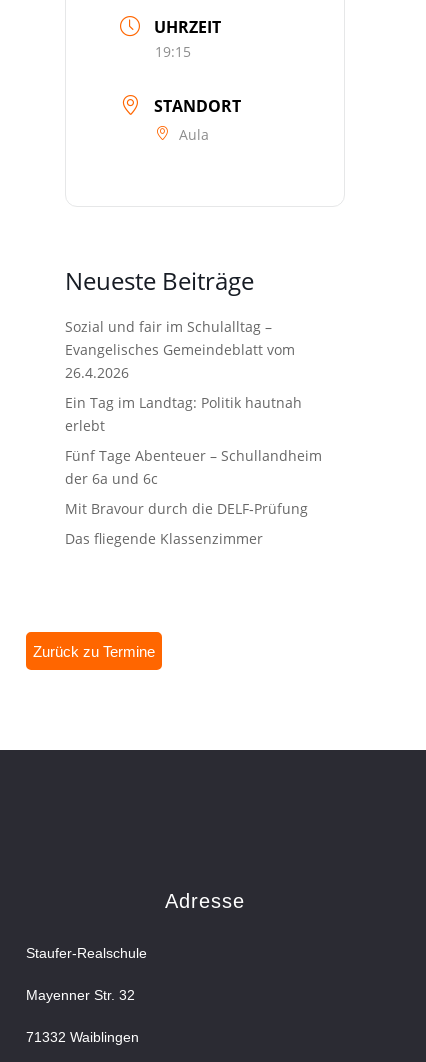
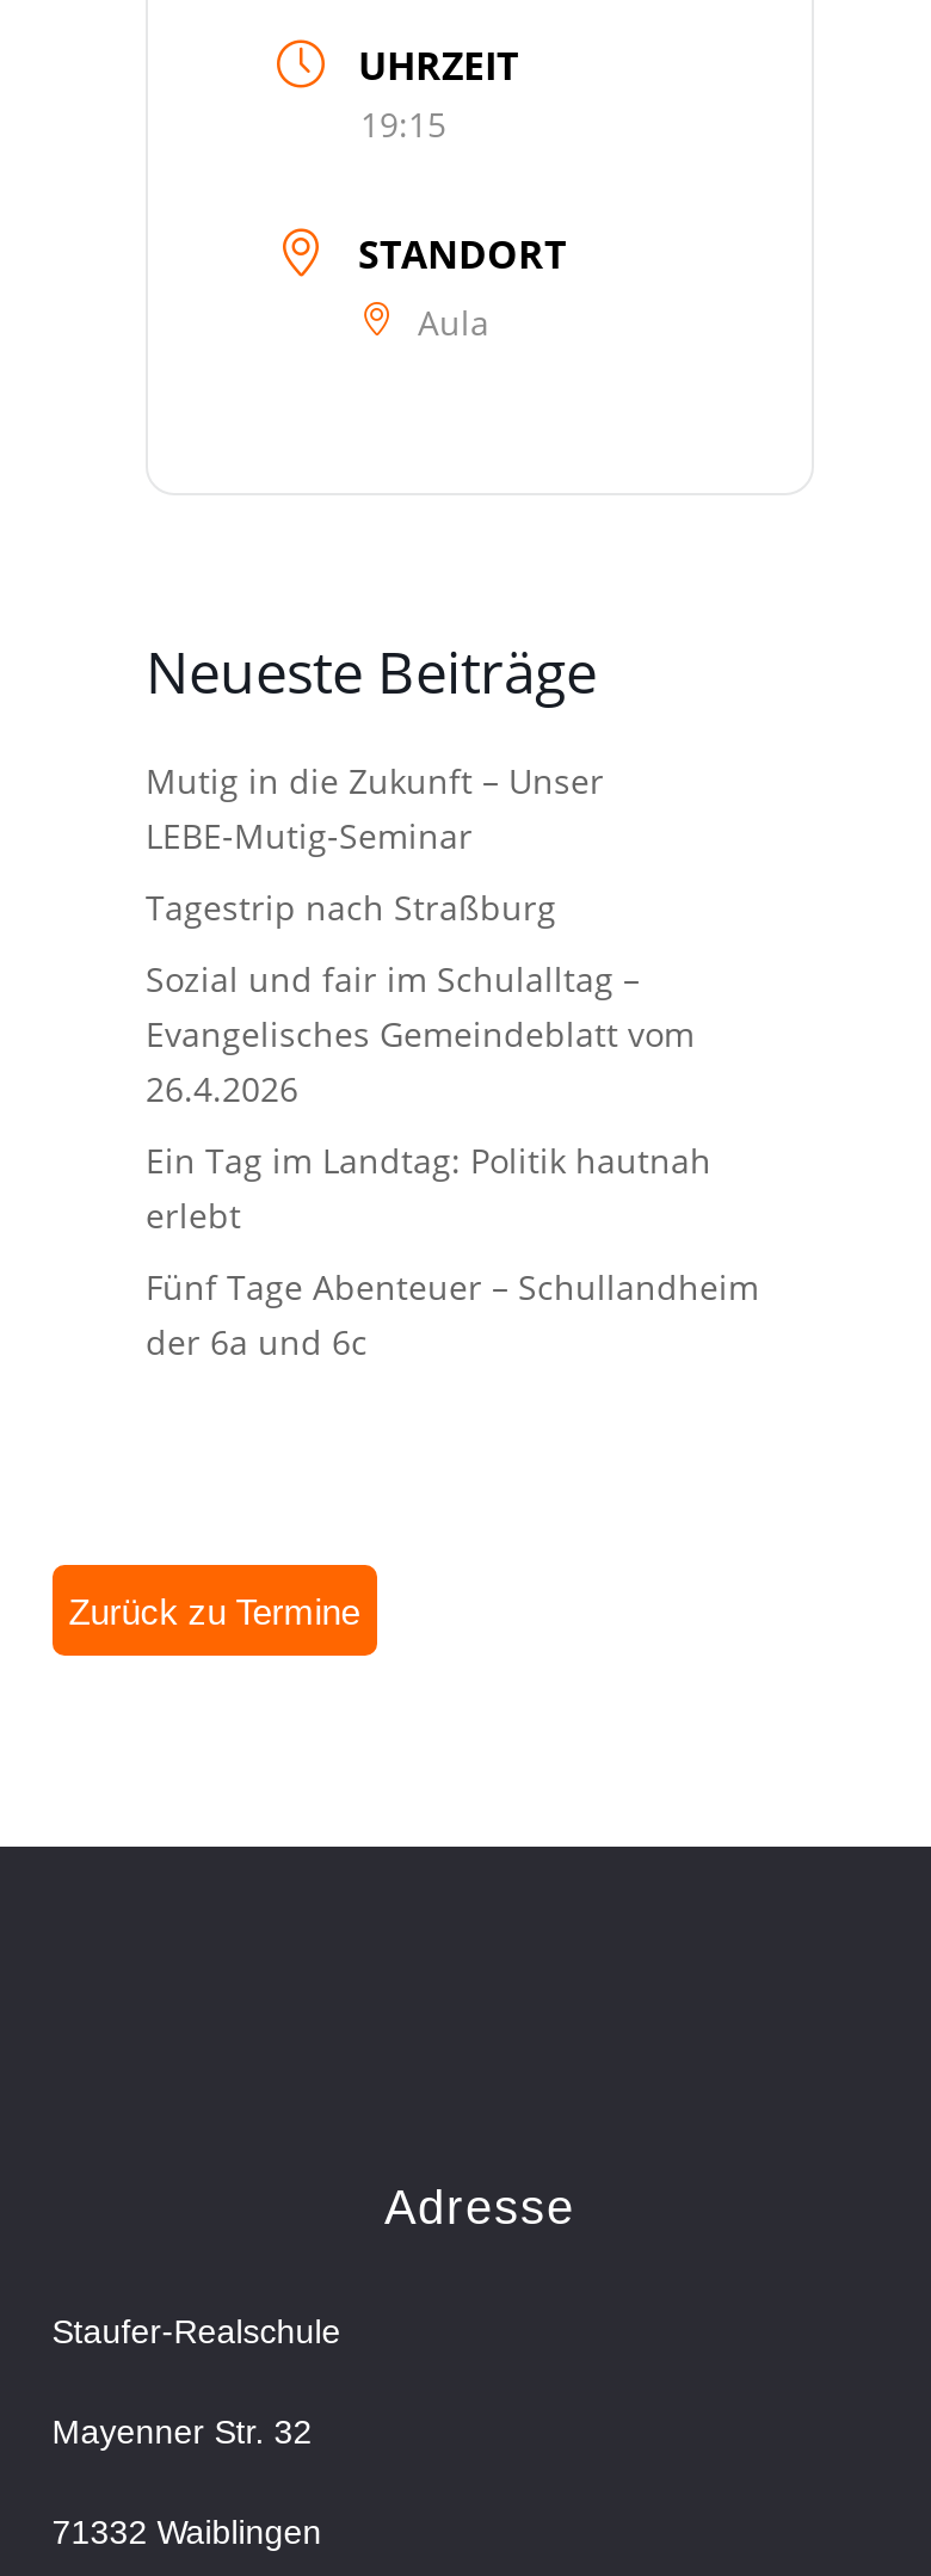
+ Mutig in die Zukunft – Unser
+ LEBE‑Mutig‑Seminar
+ Tagestrip nach Straßburg

moved down: Sozial und fair im Schulalltag – | Evangelisches Gemeindeblatt vom | 26.4.2026 | Ein Tag im Landtag: Politik hautnah | erlebt | Fünf Tage Abenteuer – Schullandheim | der 6a und 6c

- Mit Bravour durch die DELF‑Prüfung
- Das fliegende Klassenzimmer
